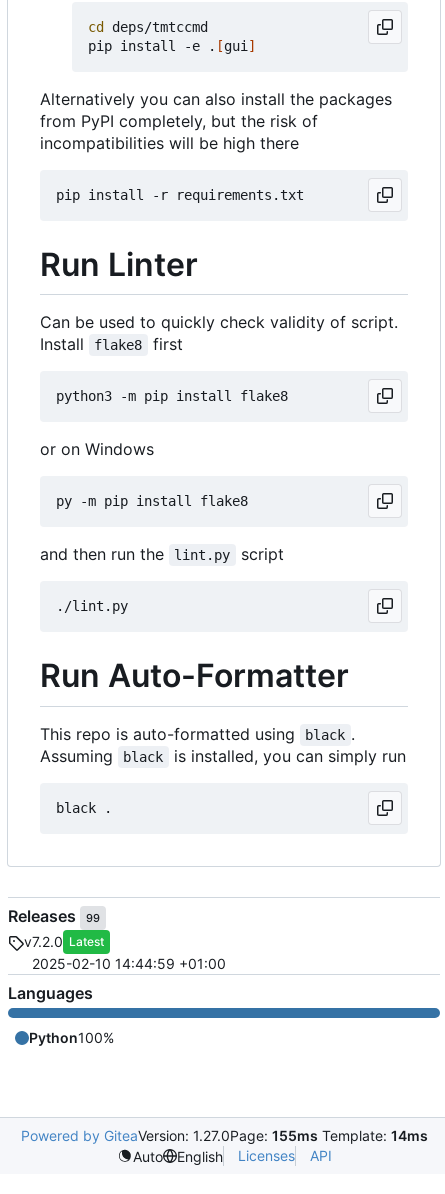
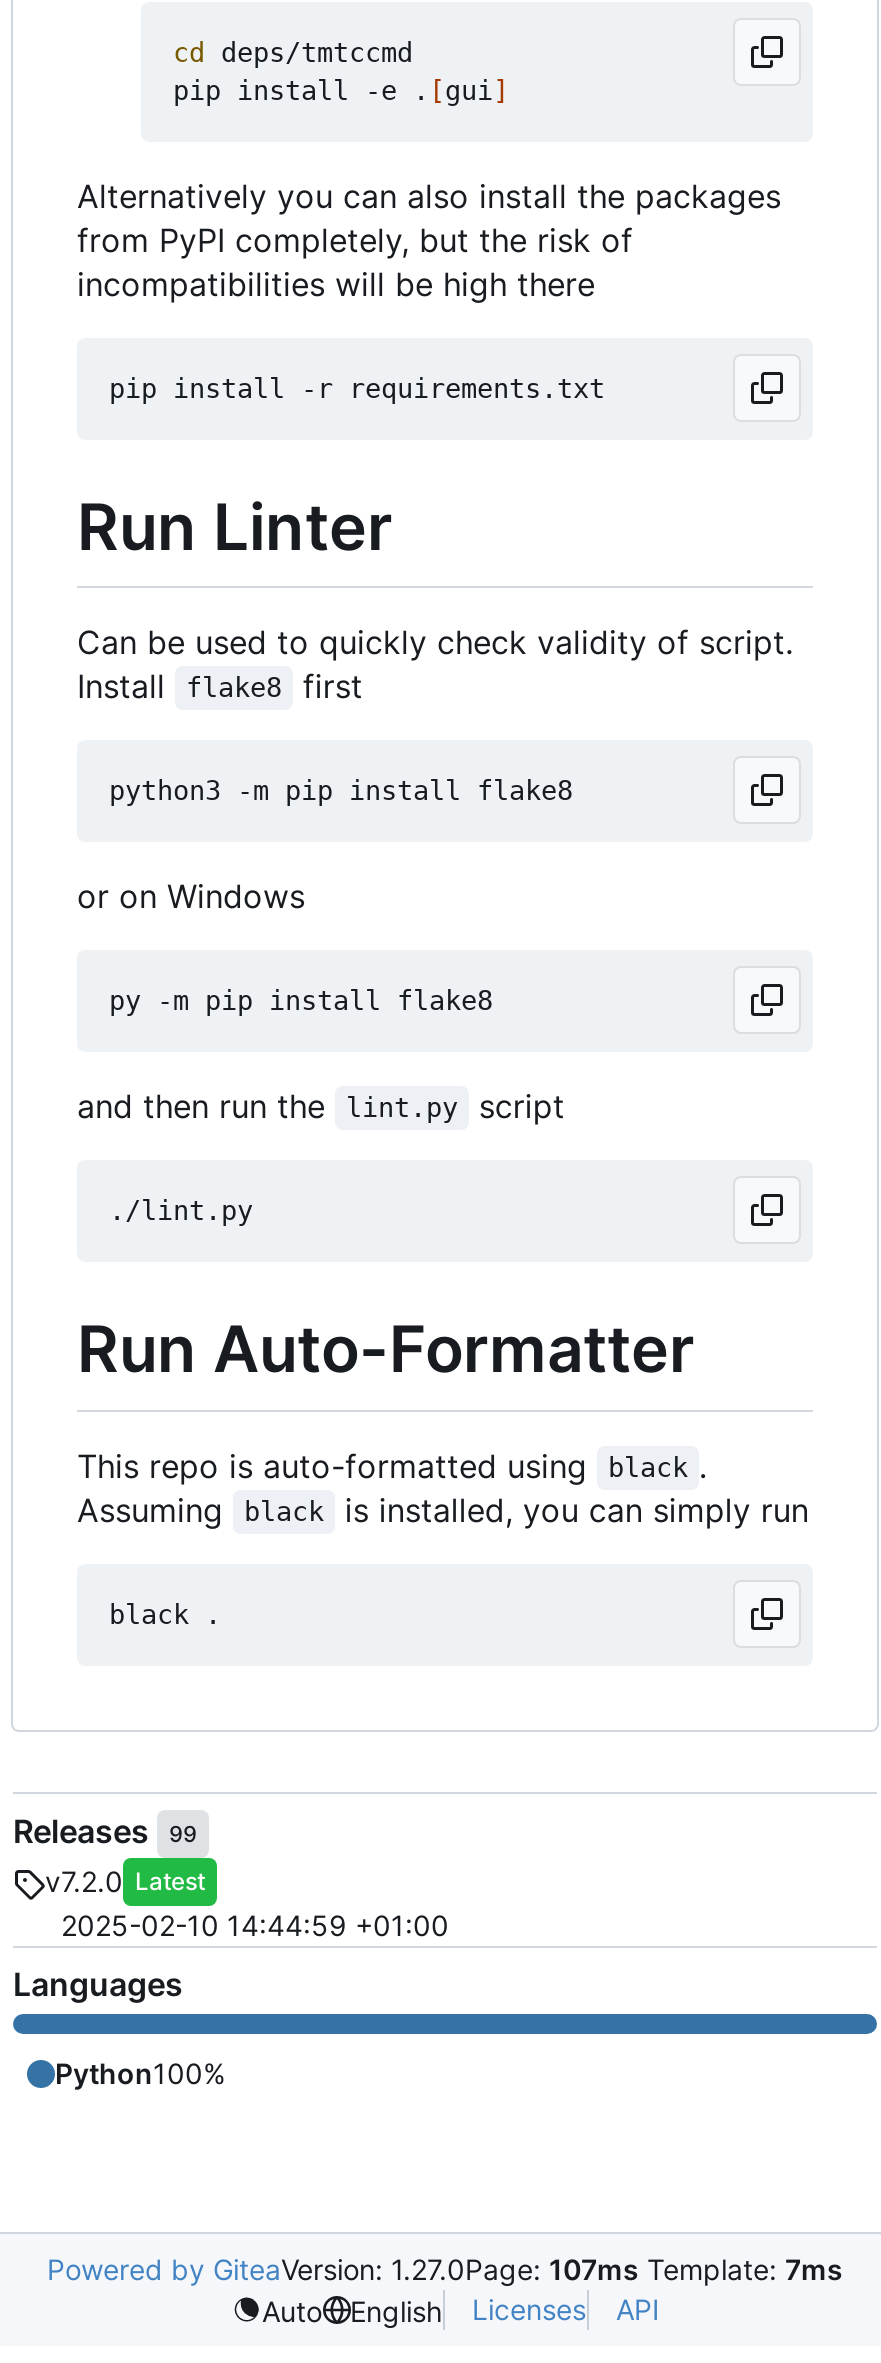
- Powered by GiteaVersion: 1.27.0Page: 155ms Template: 14ms
+ Powered by GiteaVersion: 1.27.0Page: 107ms Template: 7ms
